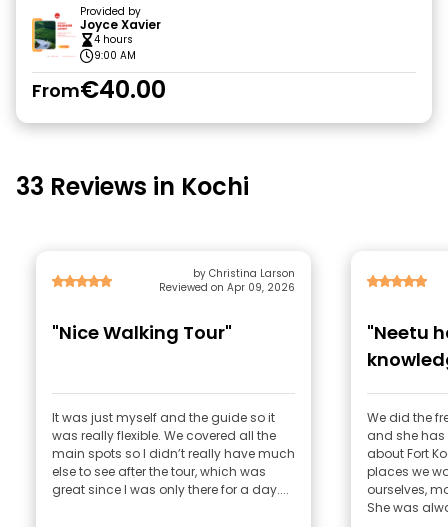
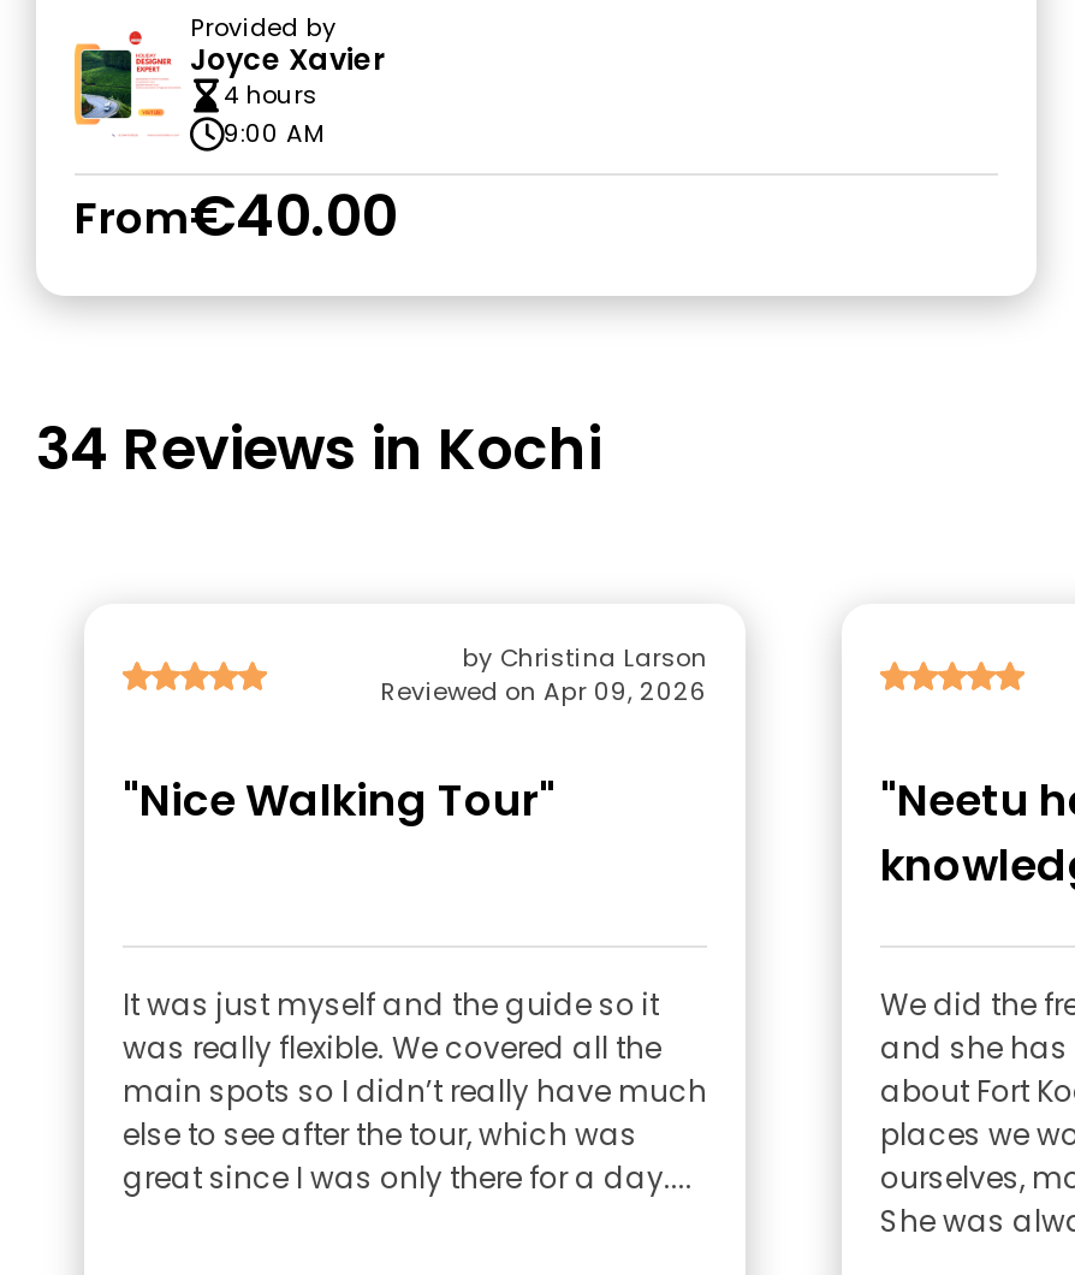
- 33 Reviews in Kochi
+ 34 Reviews in Kochi
